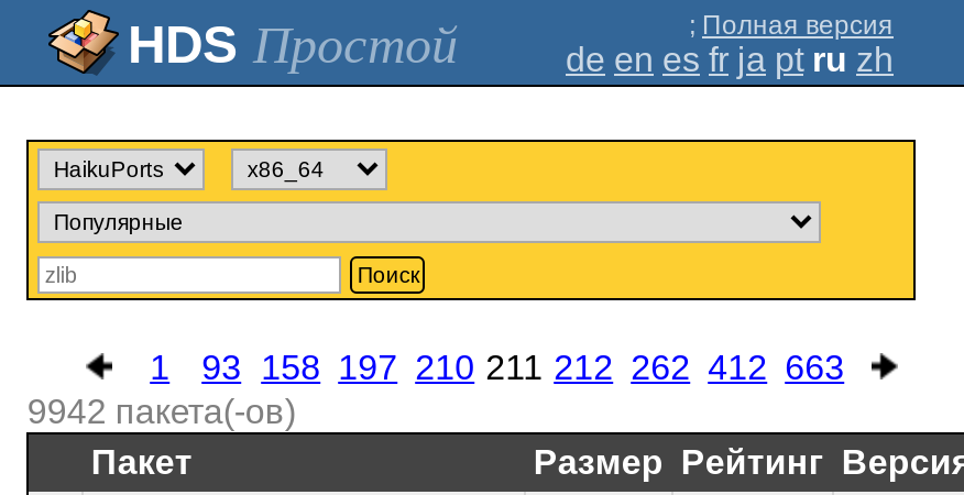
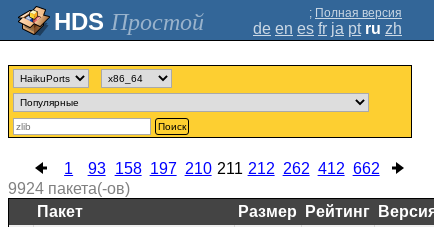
- 1 93 158 197 210 211 212 262 412 663
+ 1 93 158 197 210 211 212 262 412 662

- 9942 пакета(-ов)
+ 9924 пакета(-ов)
